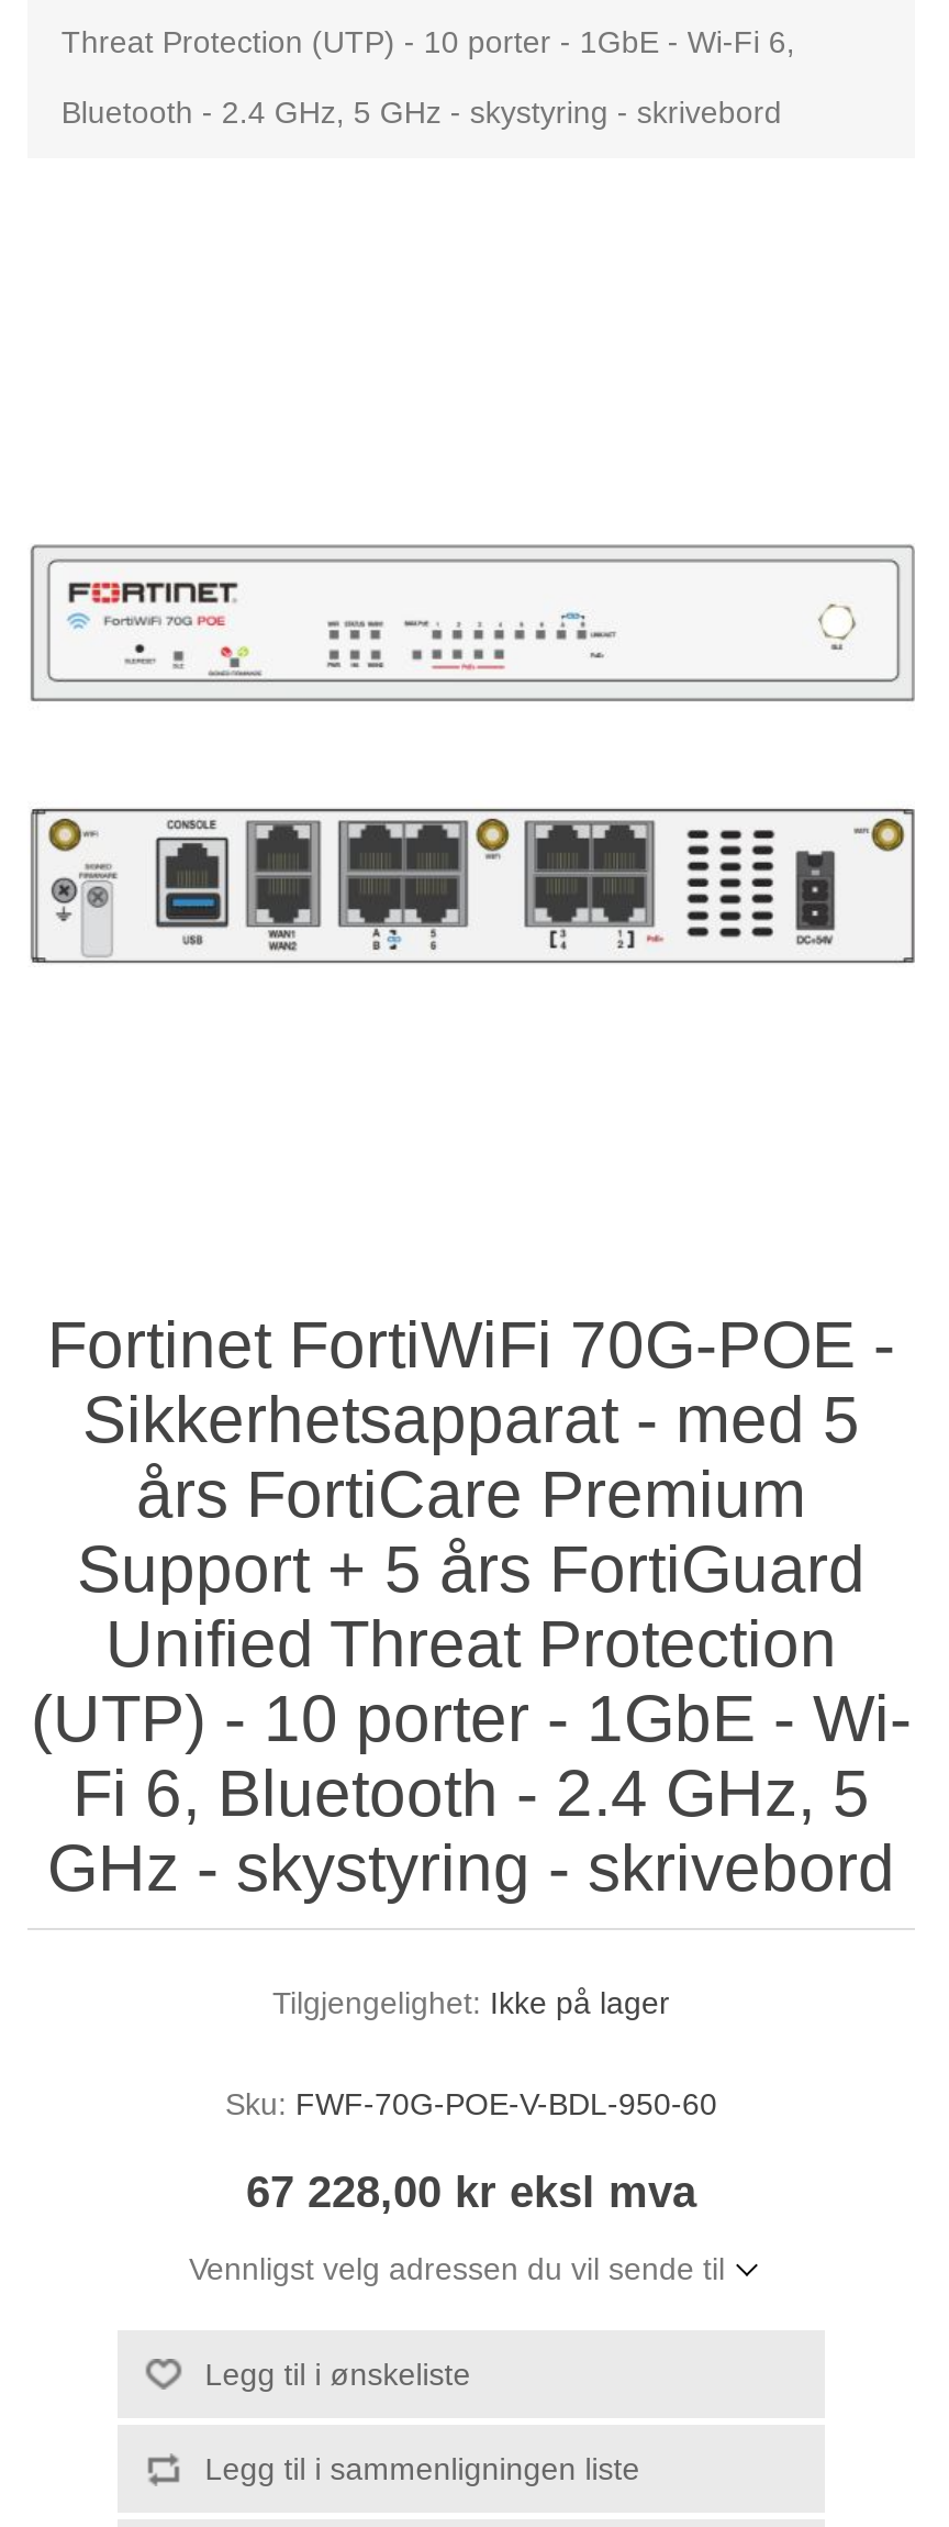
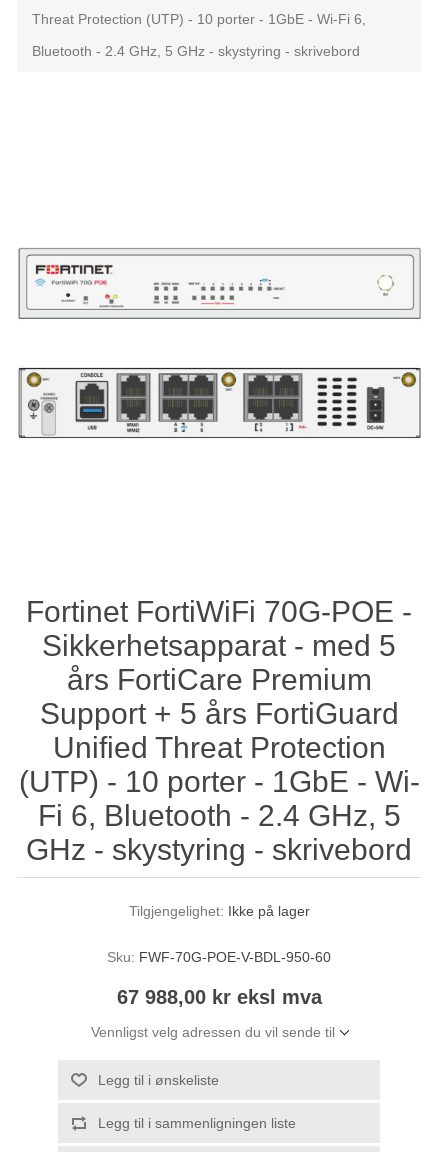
- 67 228,00 kr eksl mva
+ 67 988,00 kr eksl mva
